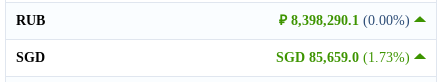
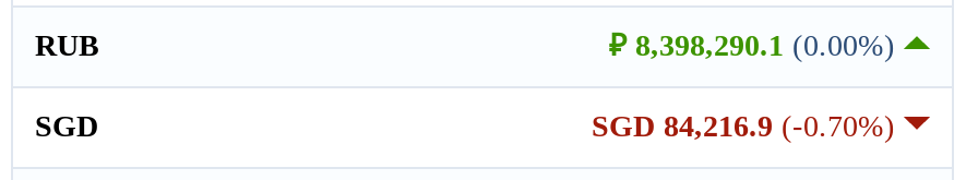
- SGD 85,659.0 (1.73%)
+ SGD 84,216.9 (-0.70%)
